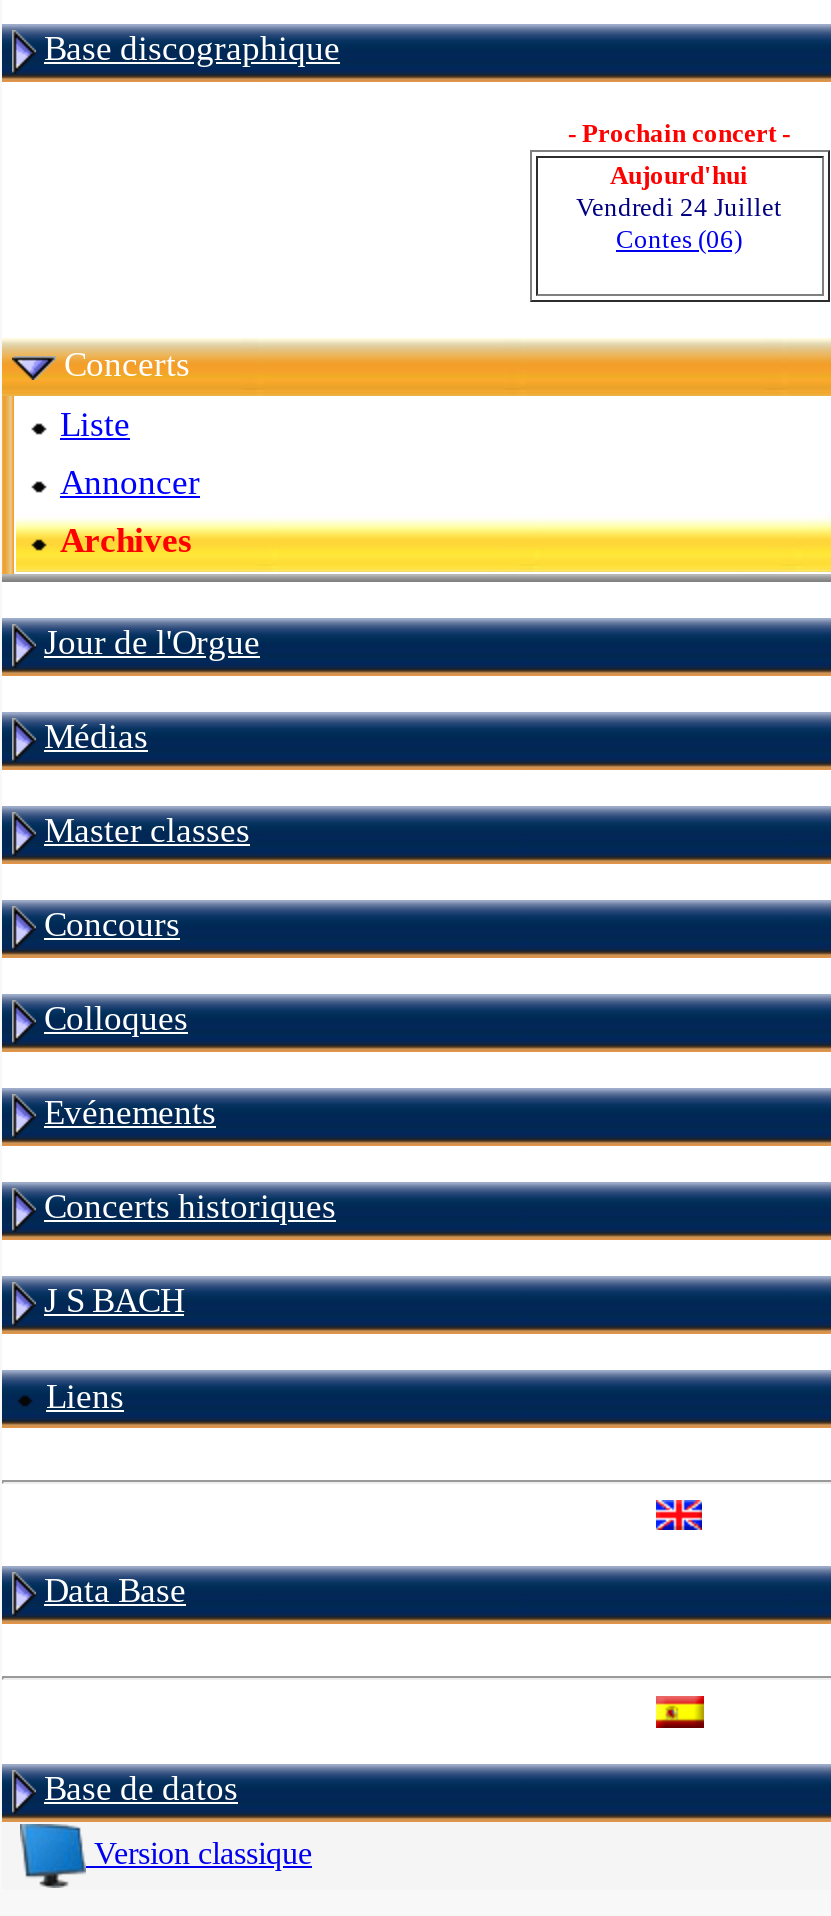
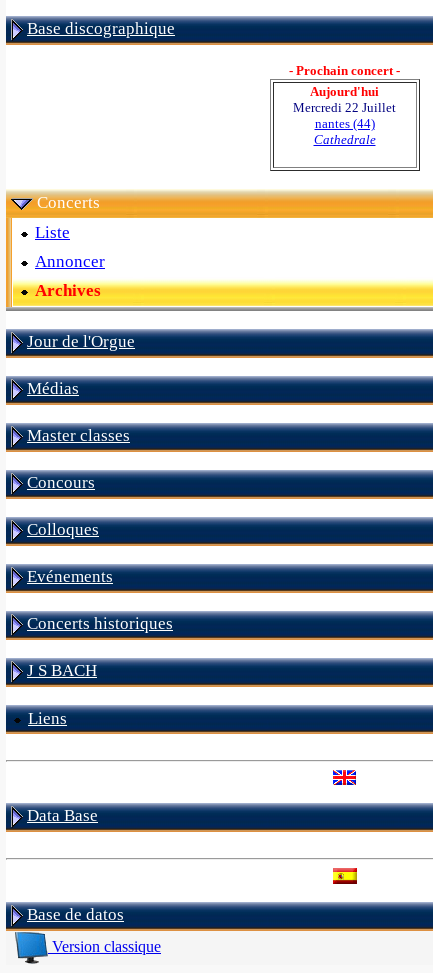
- Vendredi 24 Juillet
- Contes (06)
+ Mercredi 22 Juillet
+ nantes (44)
+ Cathedrale
